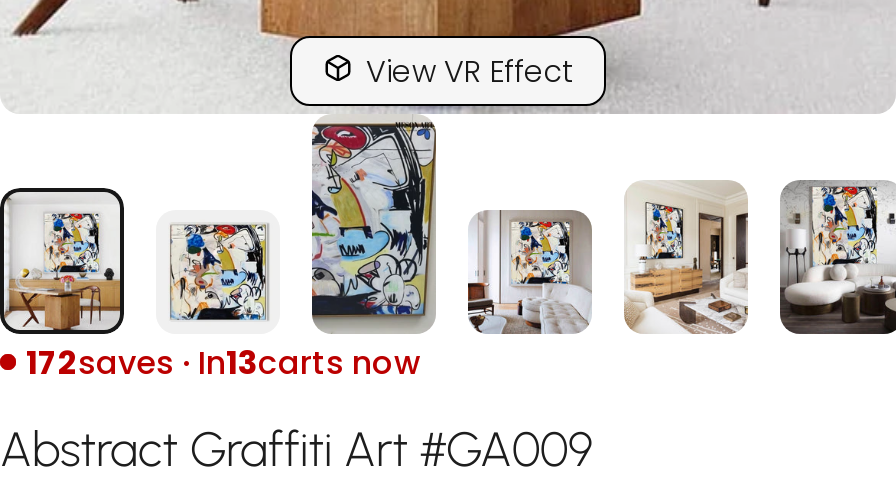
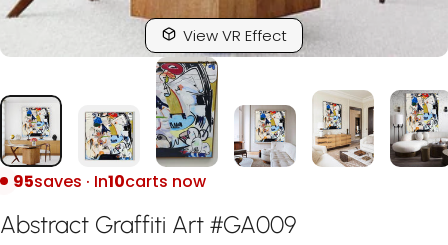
- 172saves · In13carts now
+ 95saves · In10carts now
